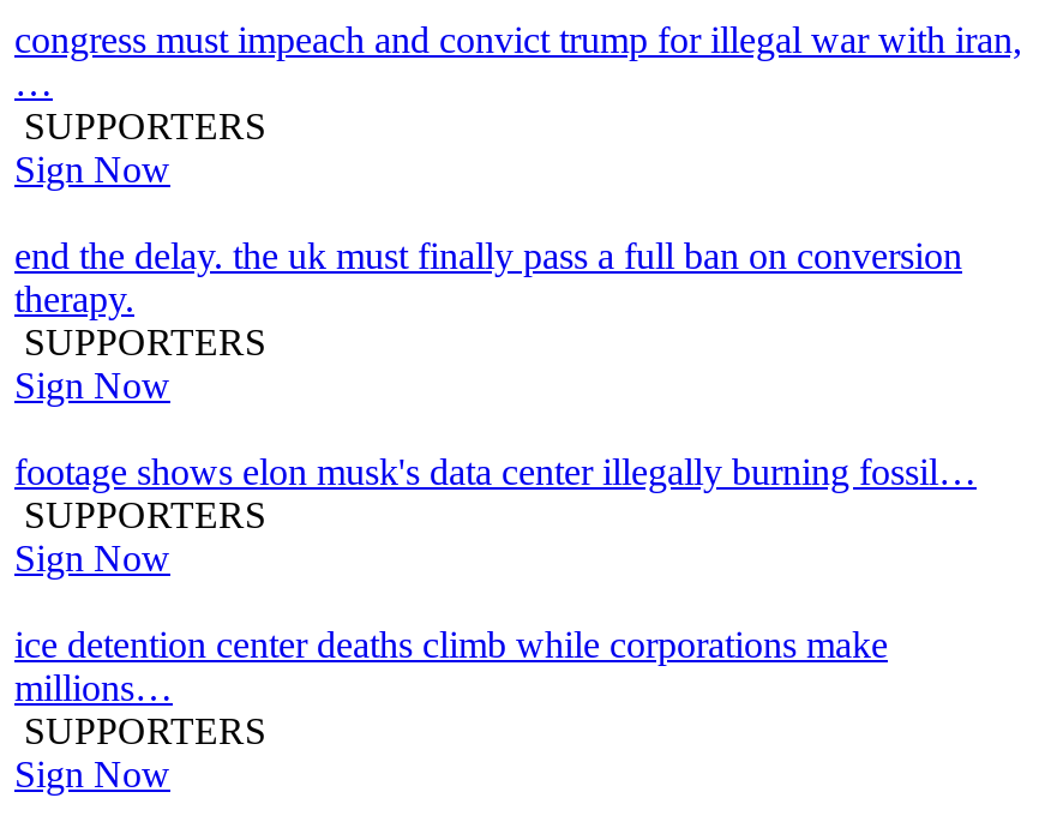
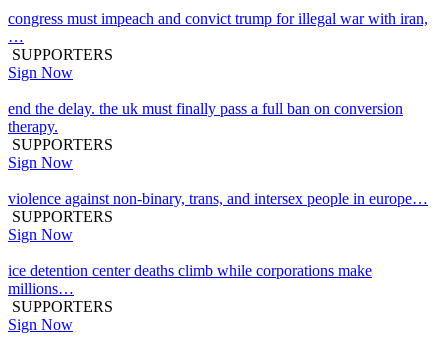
- footage shows elon musk's data center illegally burning fossil…
+ violence against non-binary, trans, and intersex people in europe…
